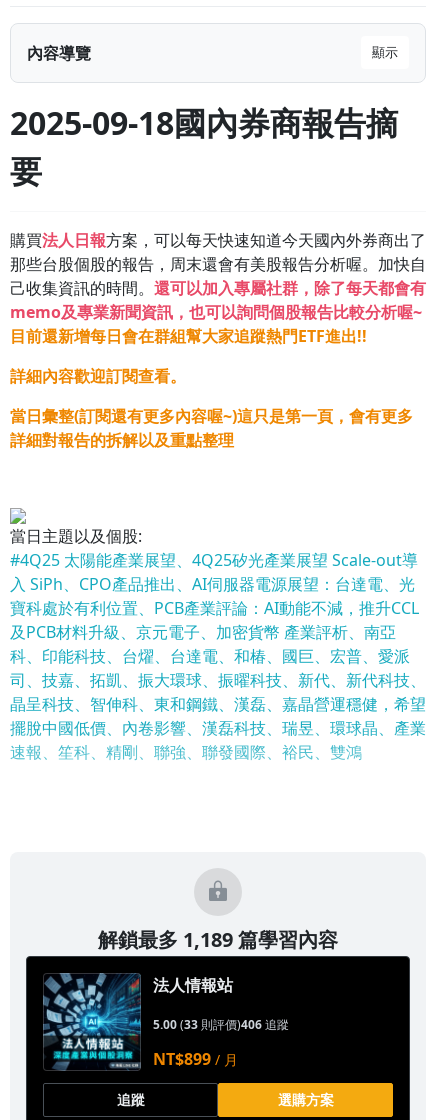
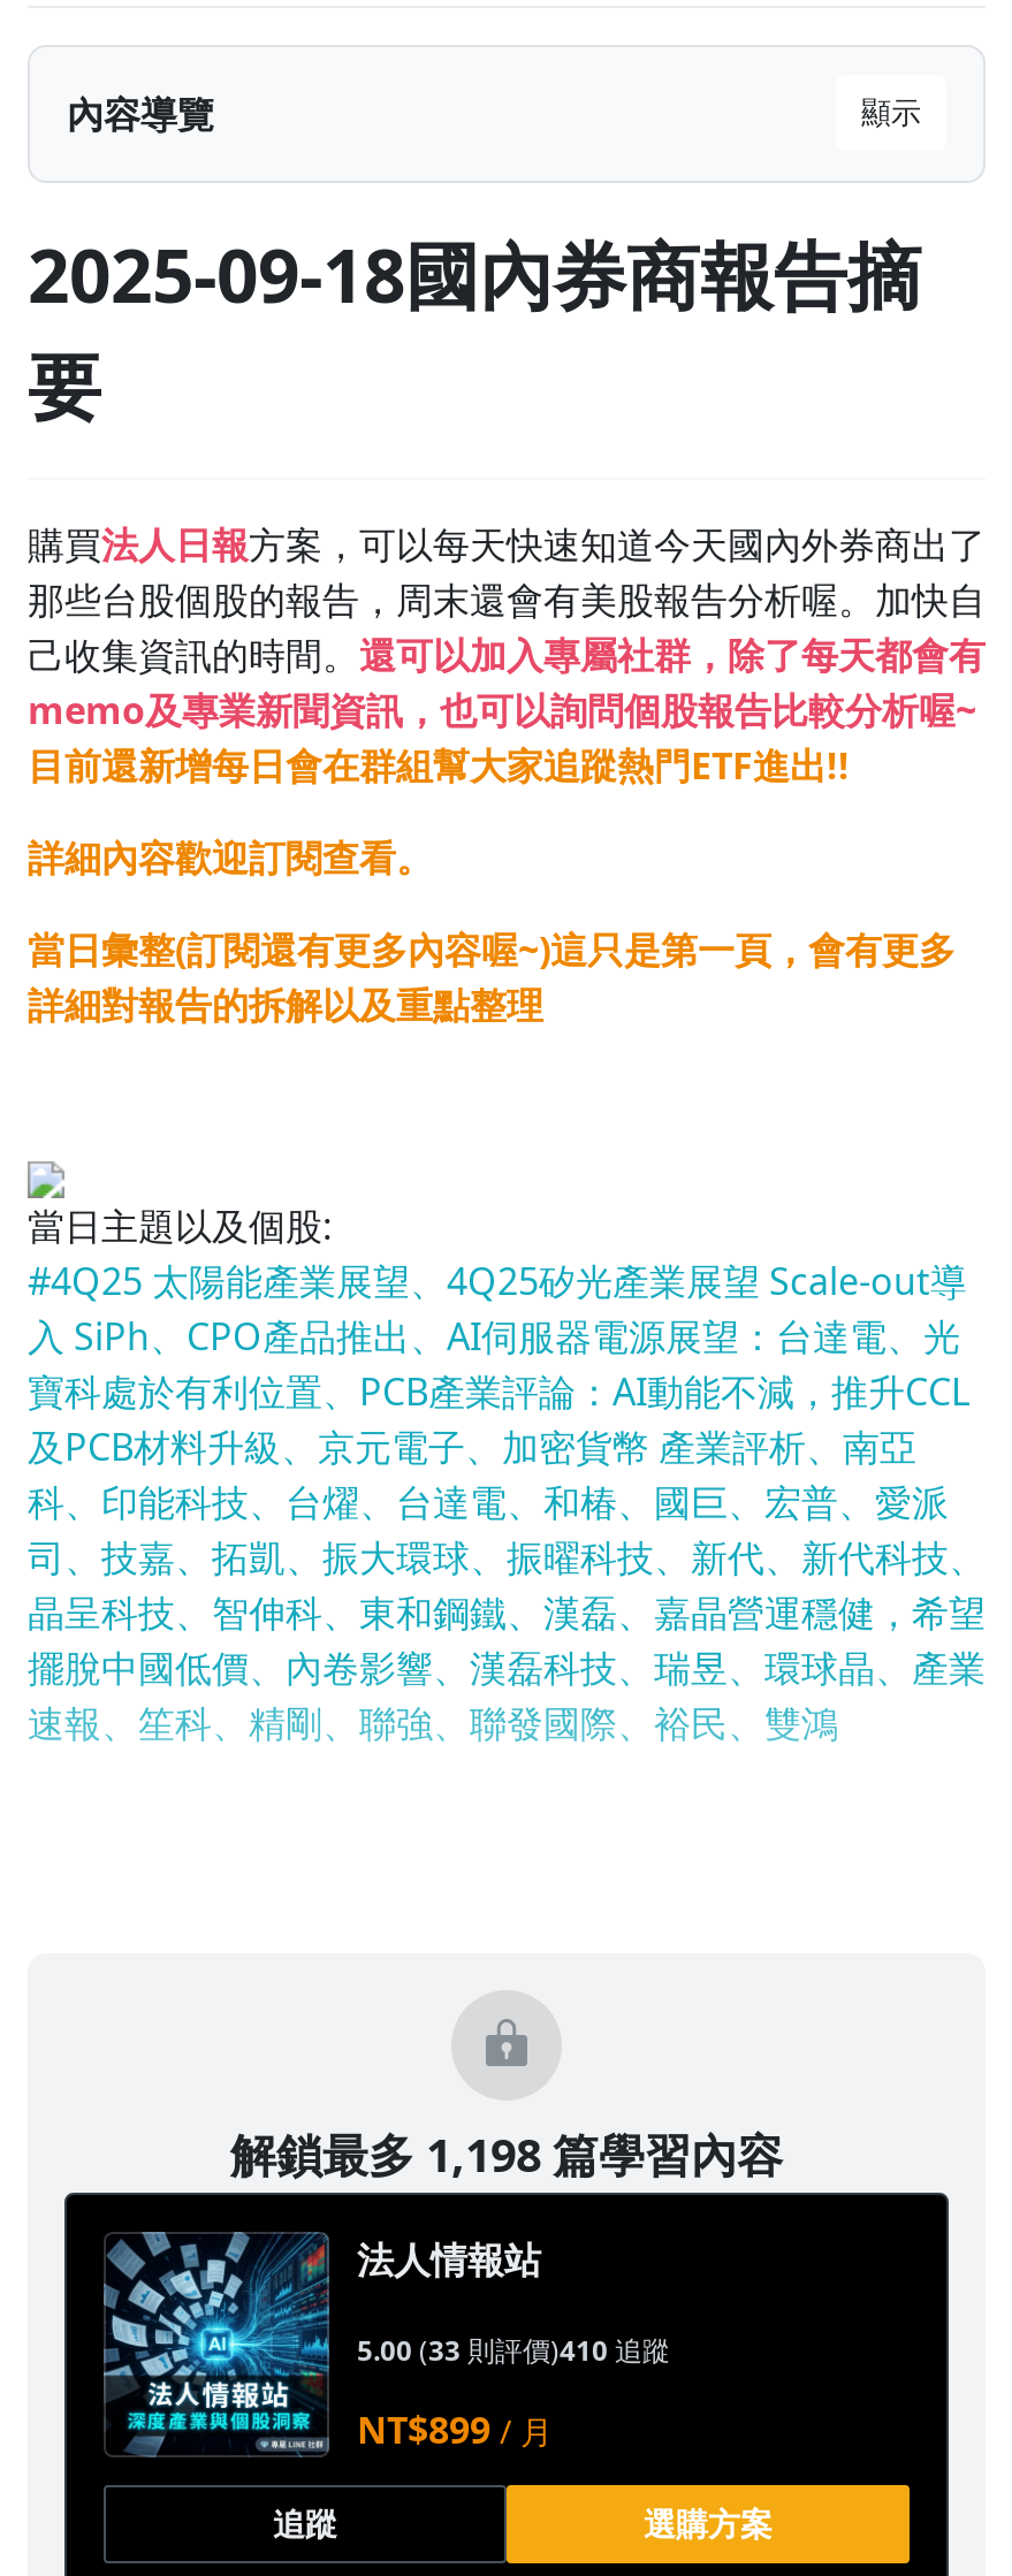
- 解鎖最多 1,189 篇學習內容
+ 解鎖最多 1,198 篇學習內容

- 5.00 (33則評價)406追蹤
+ 5.00 (33則評價)410追蹤
